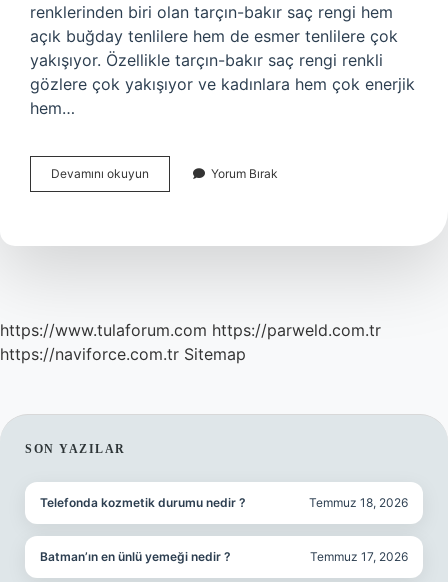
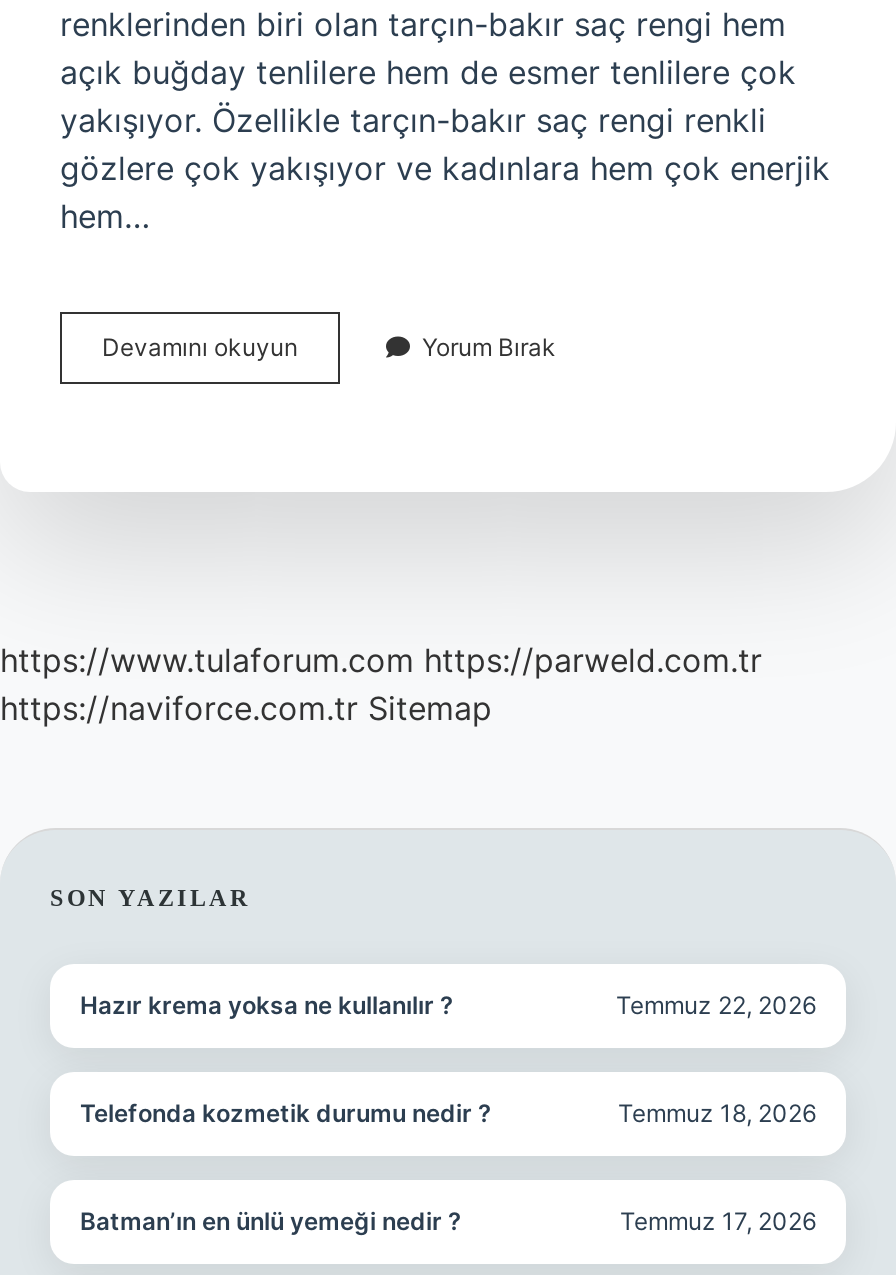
+ Hazır krema yoksa ne kullanılır ?
+ Temmuz 22, 2026
